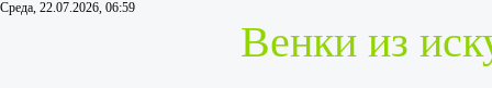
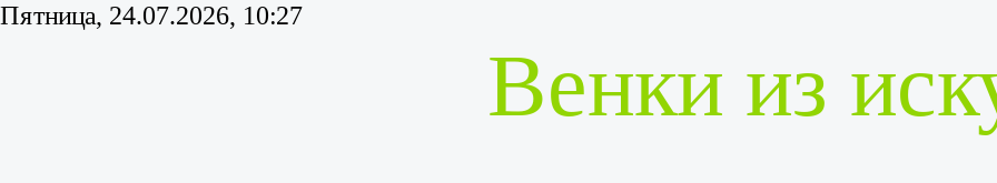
- Среда, 22.07.2026, 06:59
+ Пятница, 24.07.2026, 10:27
